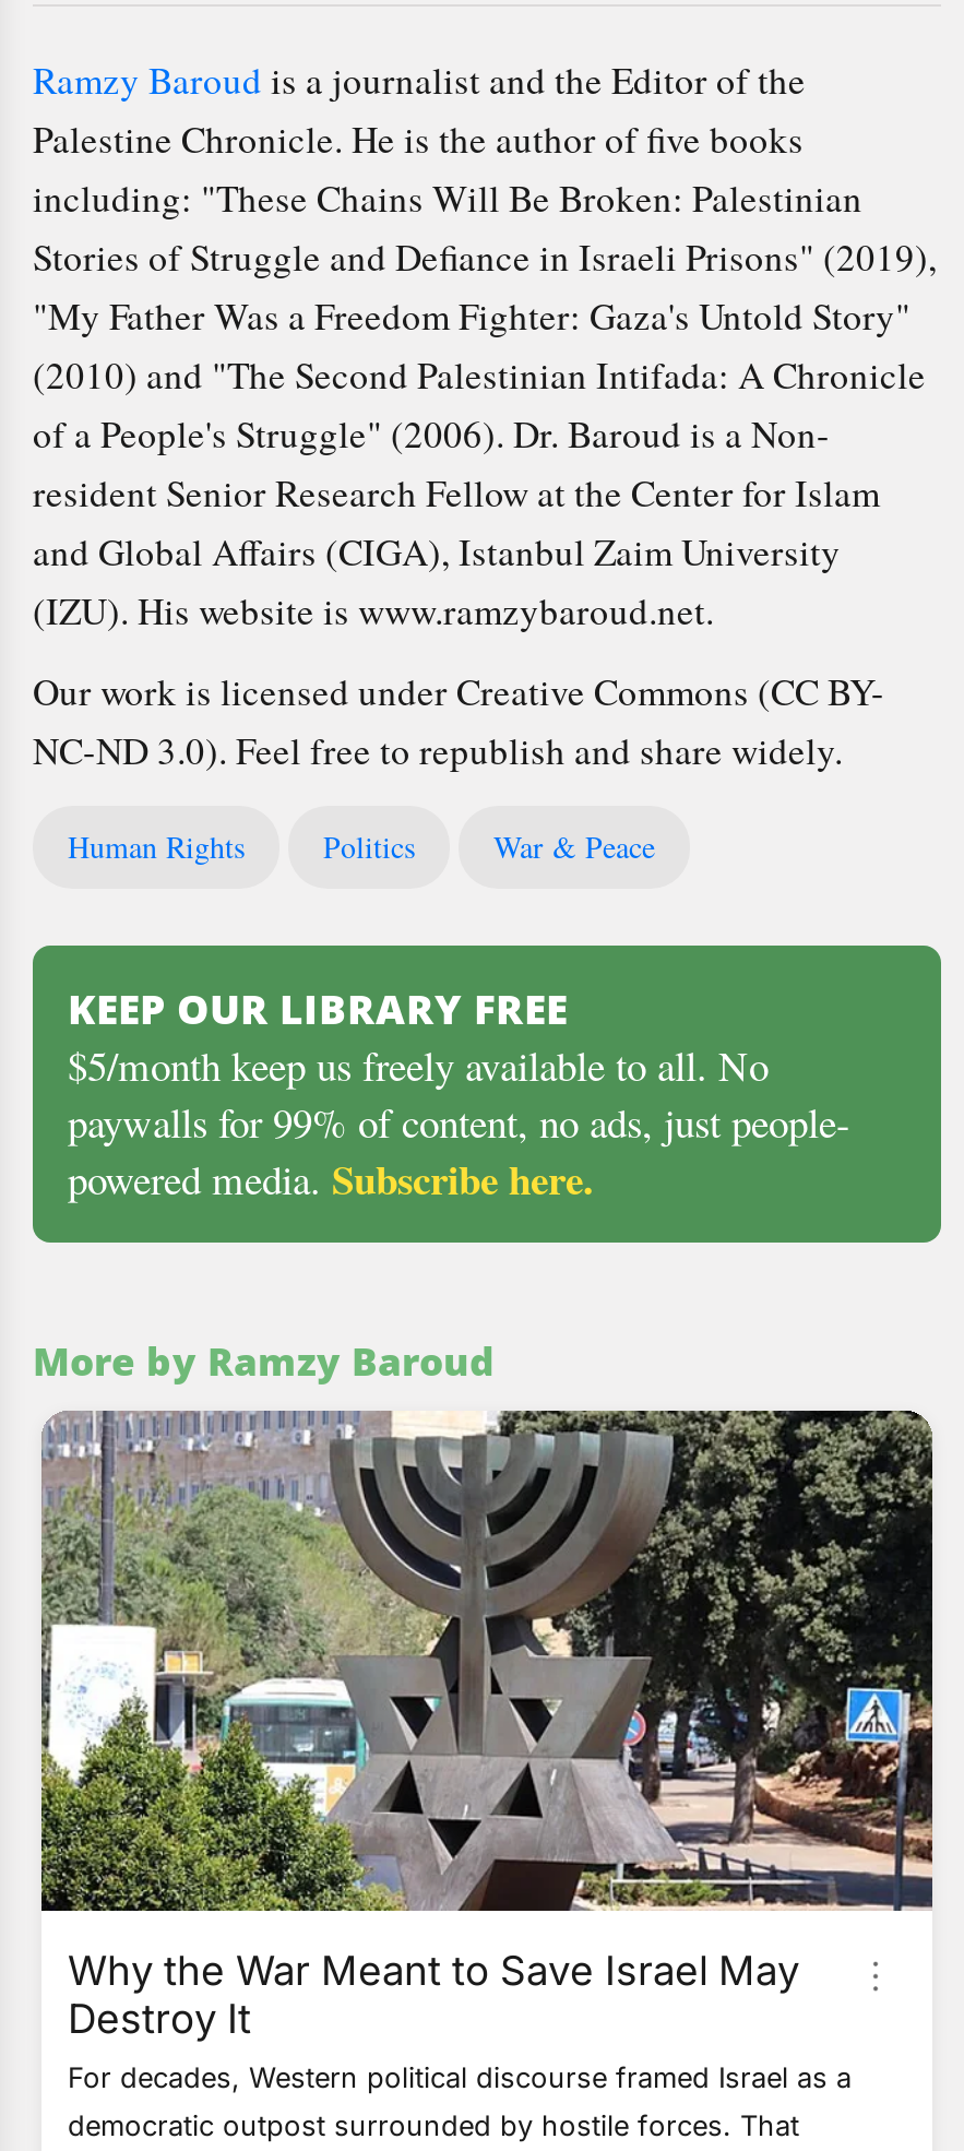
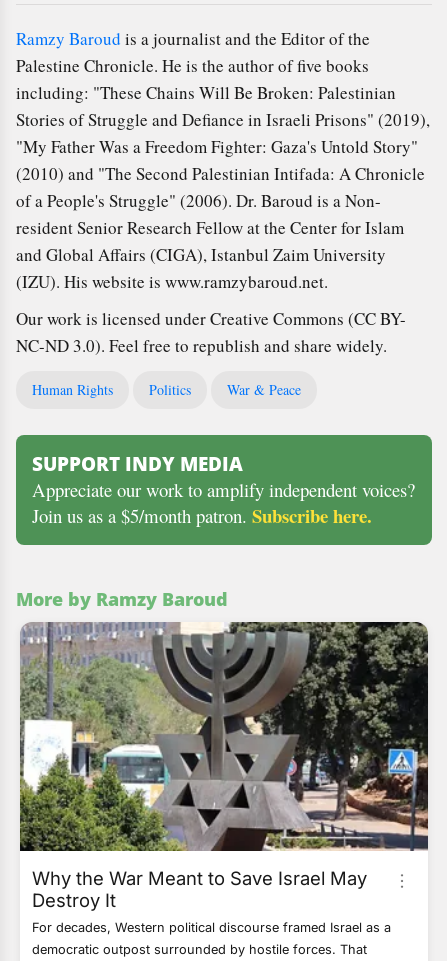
- KEEP OUR LIBRARY FREE
- $5/month keep us freely available to all. No
- paywalls for 99% of content, no ads, just people-
- powered media. Subscribe here.
+ SUPPORT INDY MEDIA
+ Appreciate our work to amplify independent voices?
+ Join us as a $5/month patron. Subscribe here.
